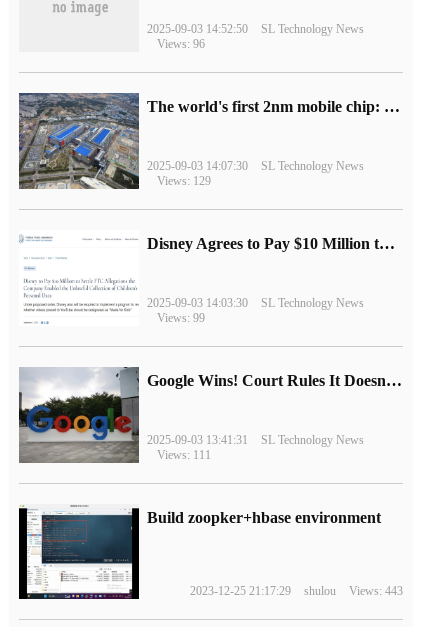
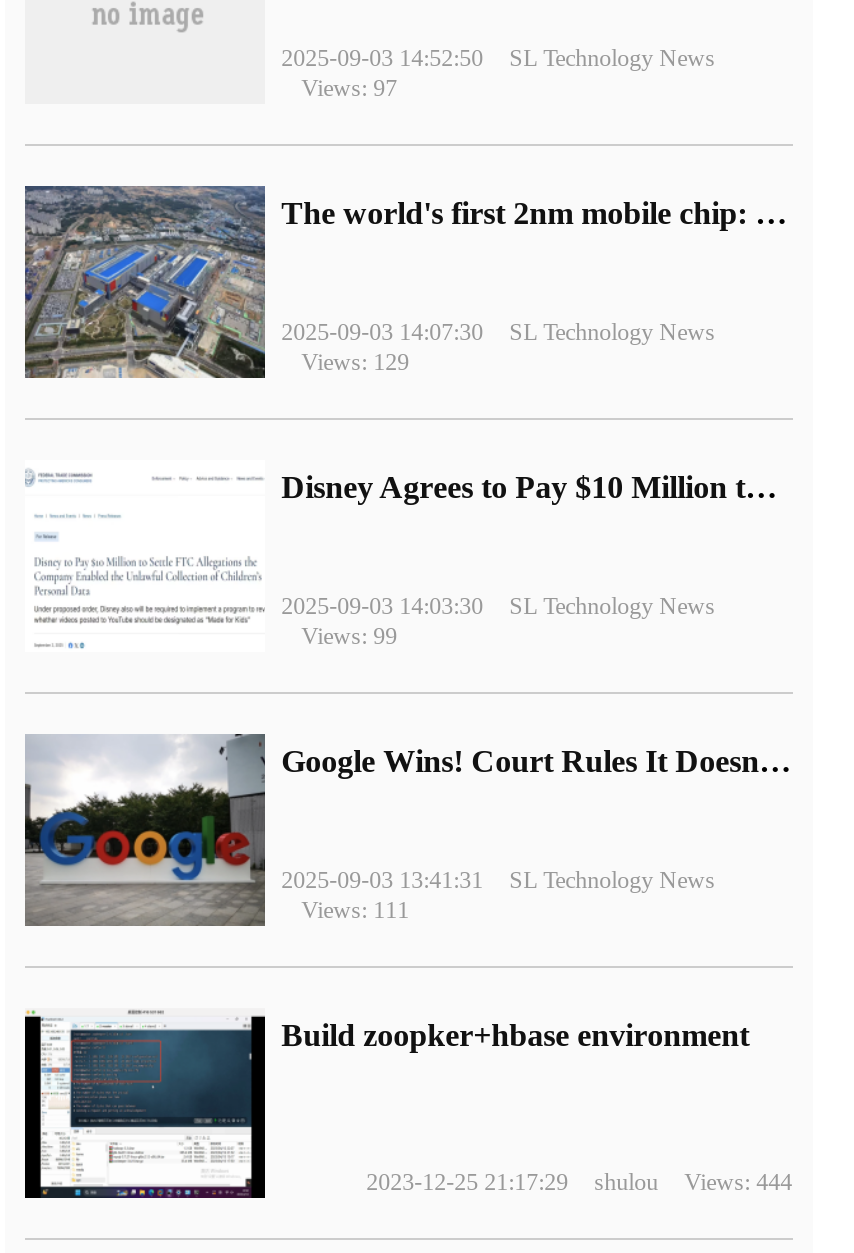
- Views: 96
+ Views: 97

- 2023-12-25 21:17:29 shulou Views: 443
+ 2023-12-25 21:17:29 shulou Views: 444
